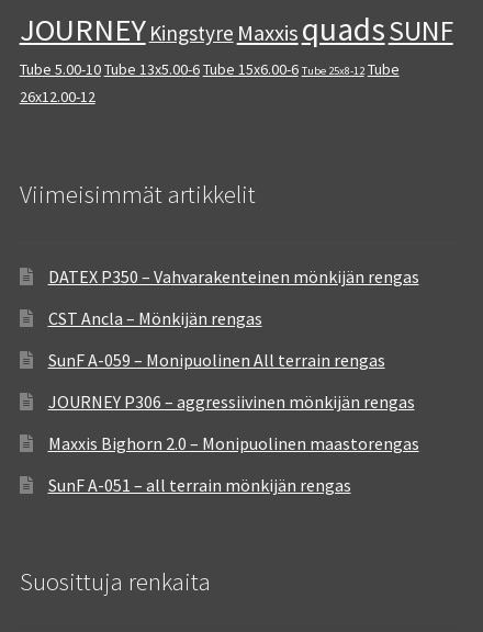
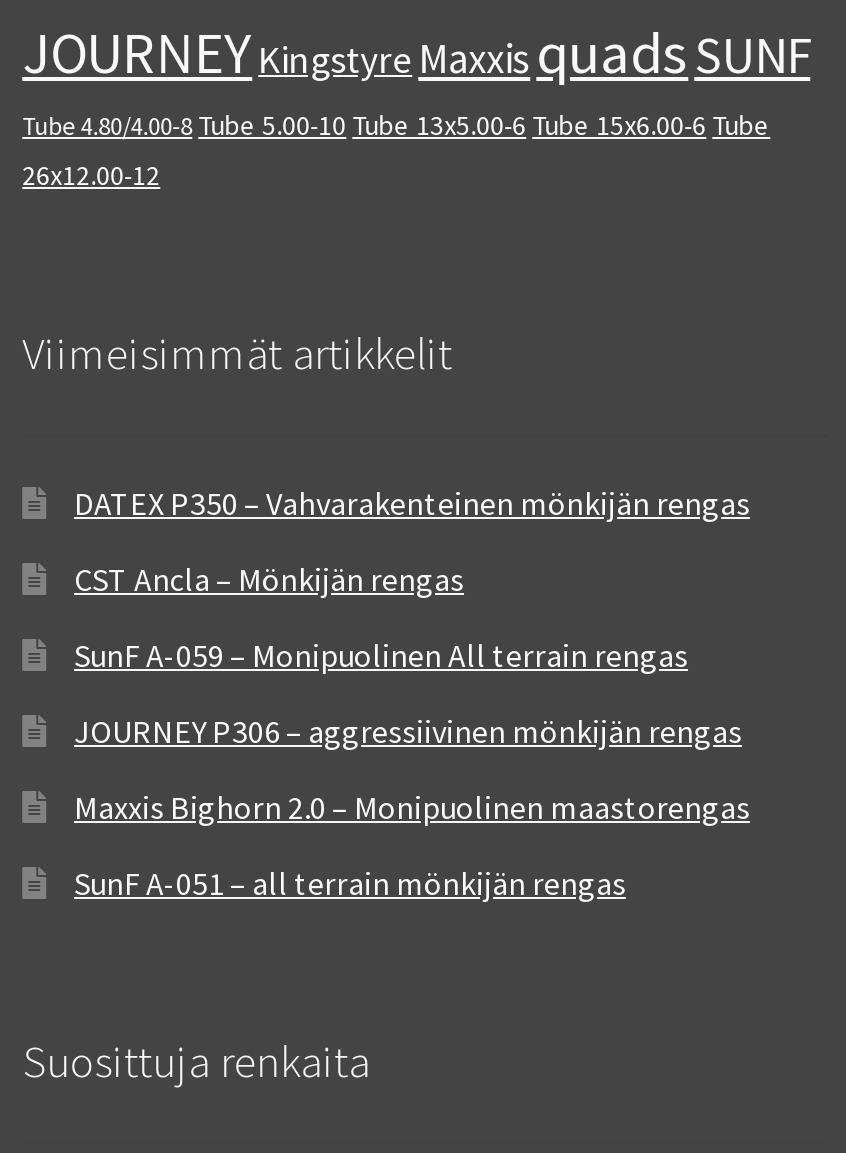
- Tube 5.00-10 Tube 13x5.00-6 Tube 15x6.00-6 Tube 25x8-12 Tube
+ Tube 4.80/4.00-8 Tube 5.00-10 Tube 13x5.00-6 Tube 15x6.00-6 Tube
